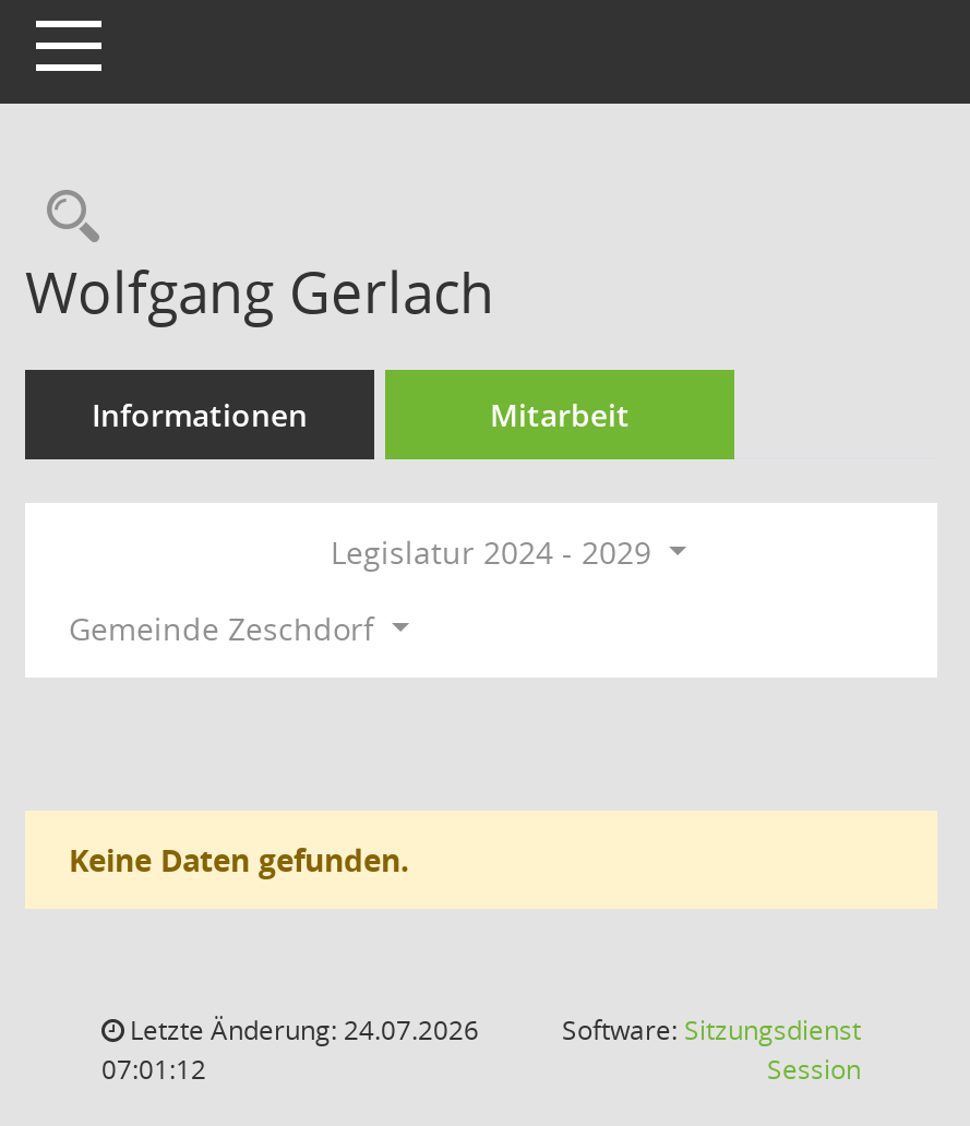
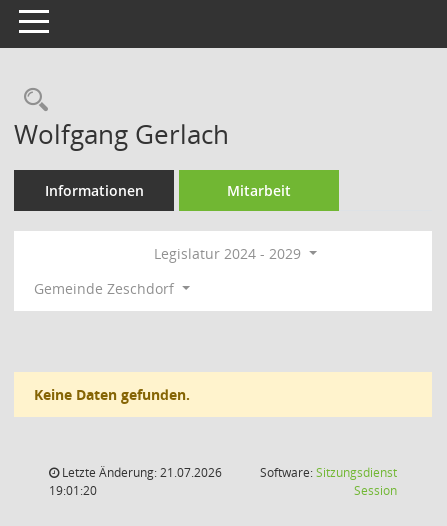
- Letzte Änderung: 24.07.2026
+ Letzte Änderung: 21.07.2026

- 07:01:12
+ 19:01:20
